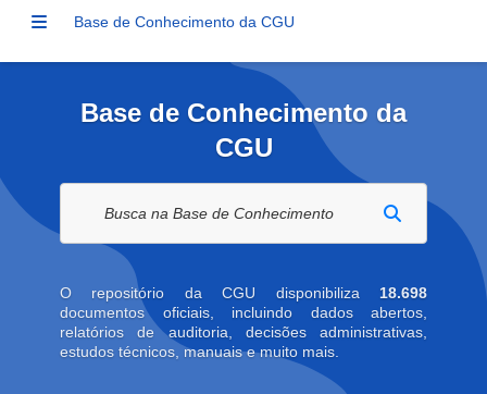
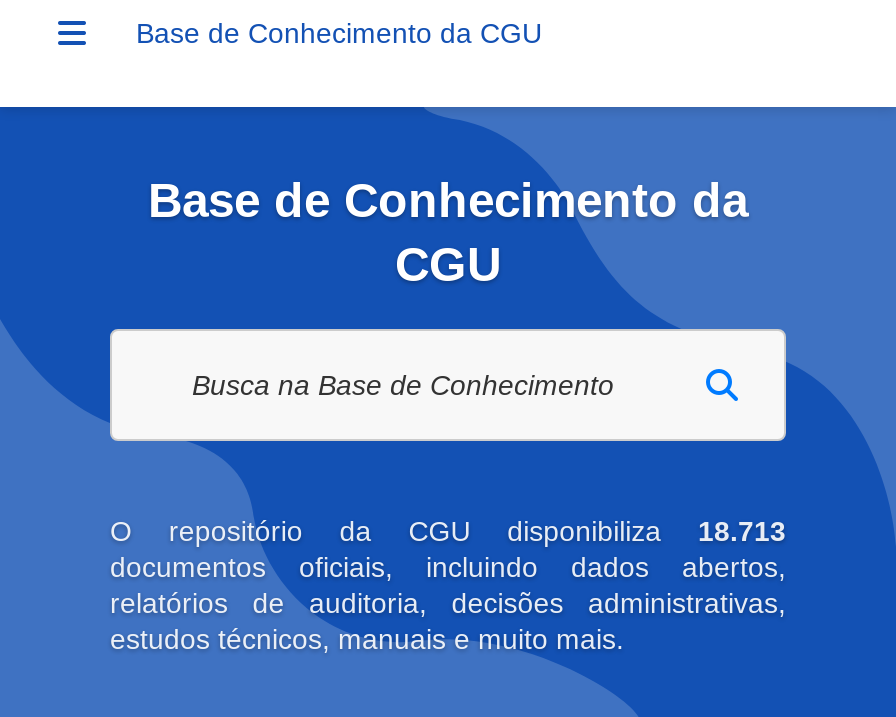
- O repositório da CGU disponibiliza 18.698
+ O repositório da CGU disponibiliza 18.713
